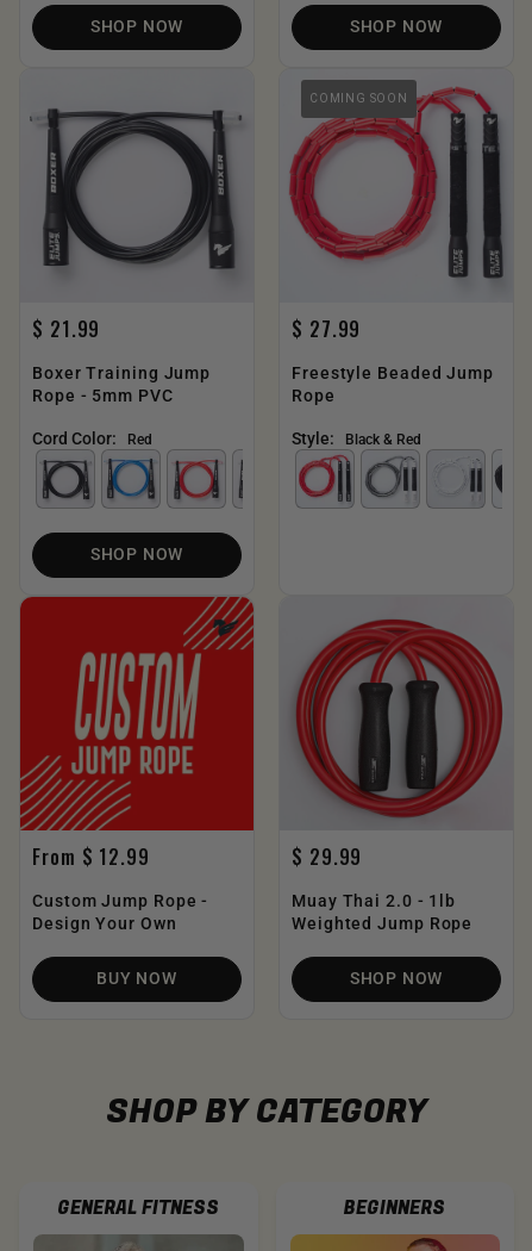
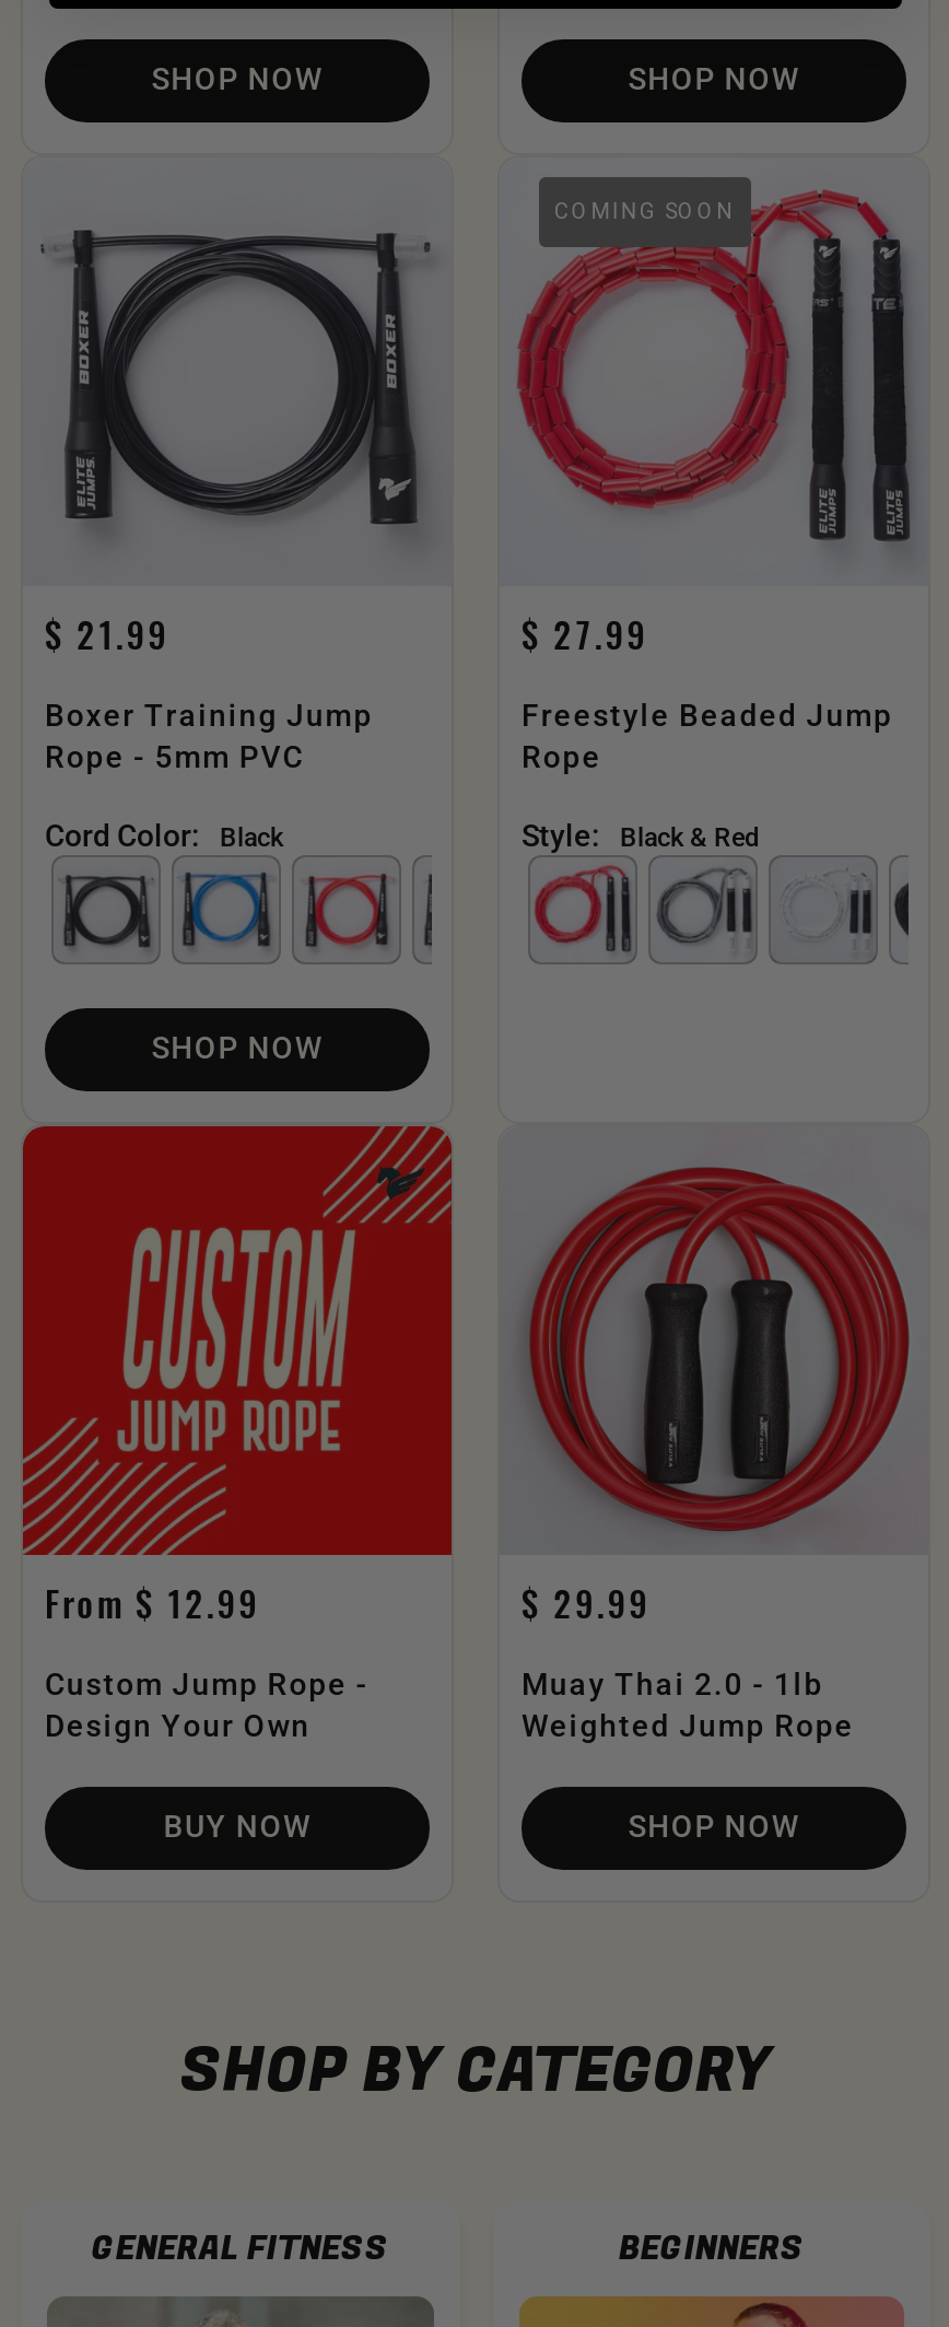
- Cord Color: Red
+ Cord Color: Black
